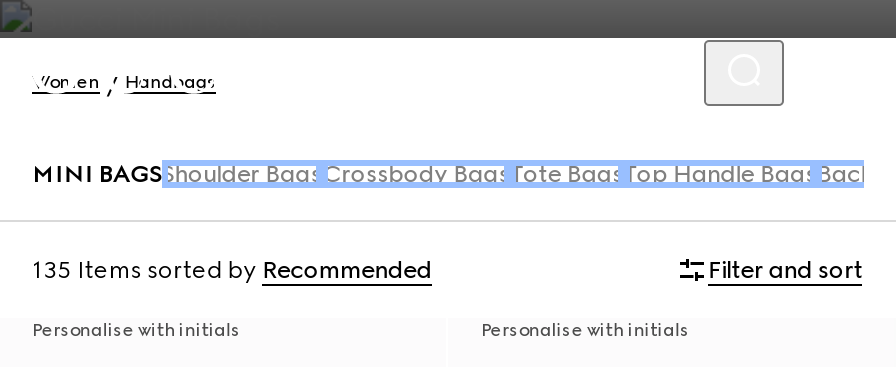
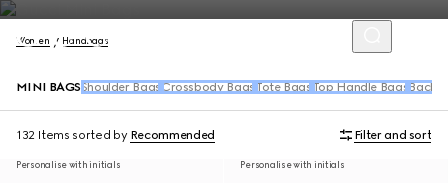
- 135 Items sorted by Recommended
+ 132 Items sorted by Recommended
